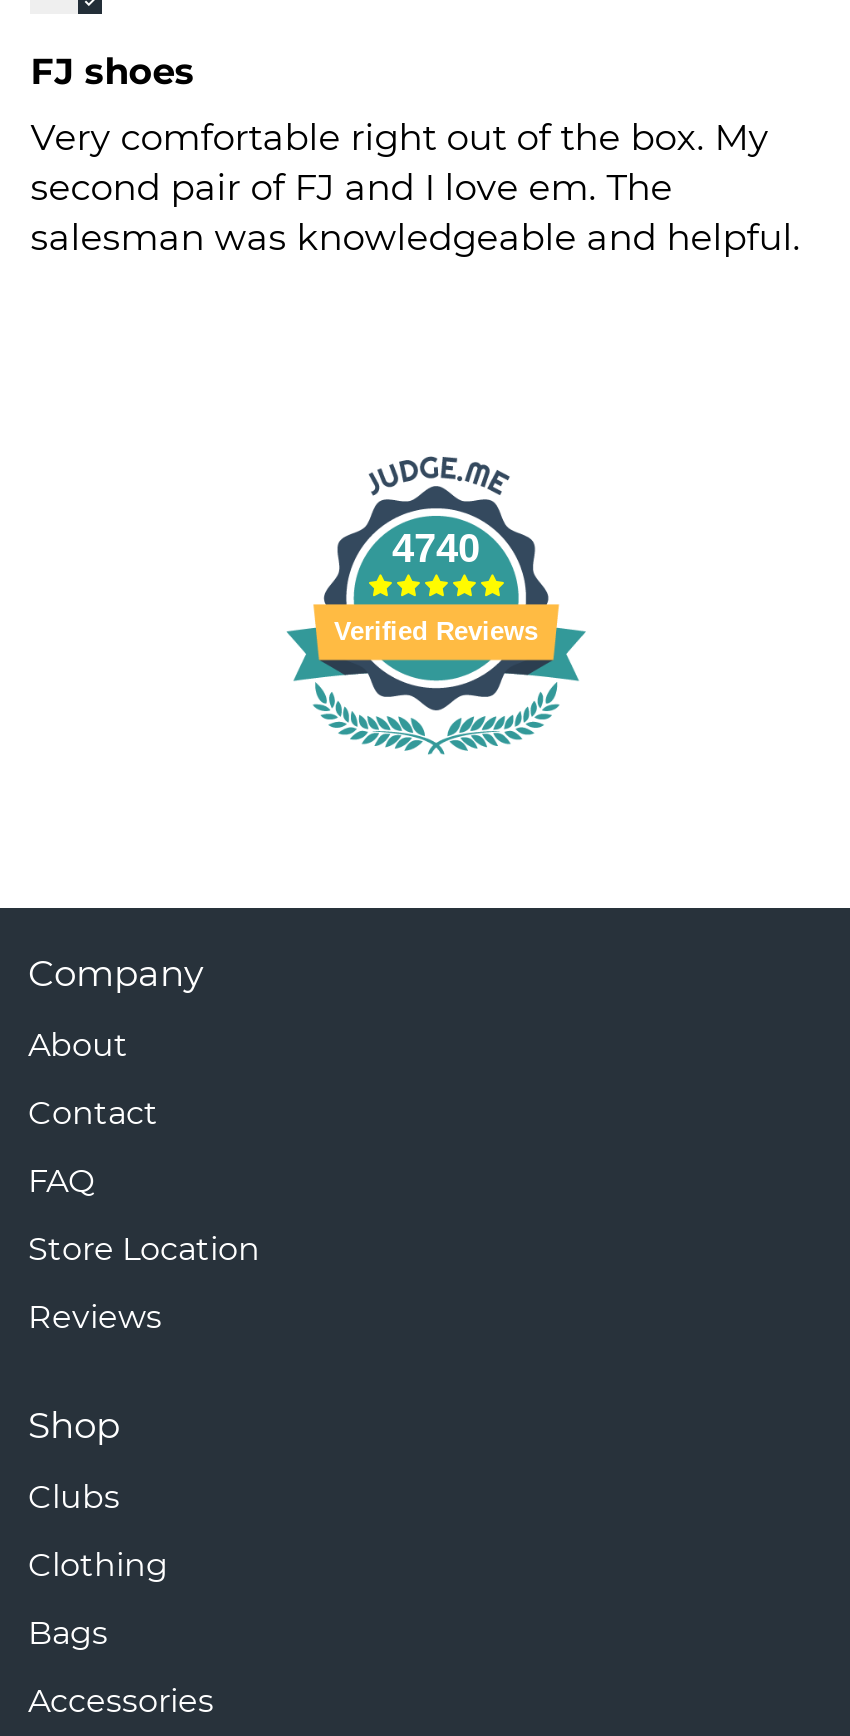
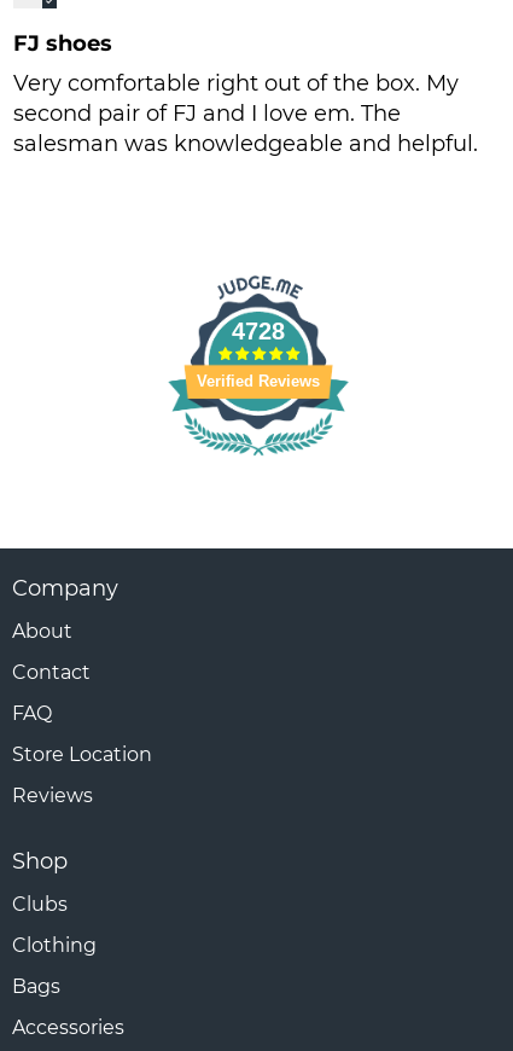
- 4740
+ 4728
